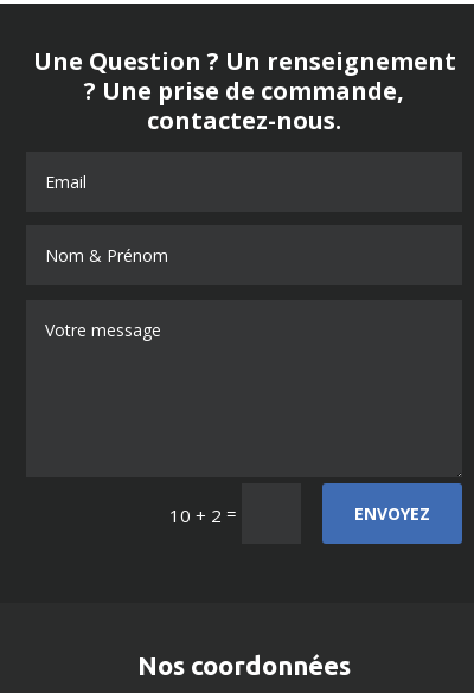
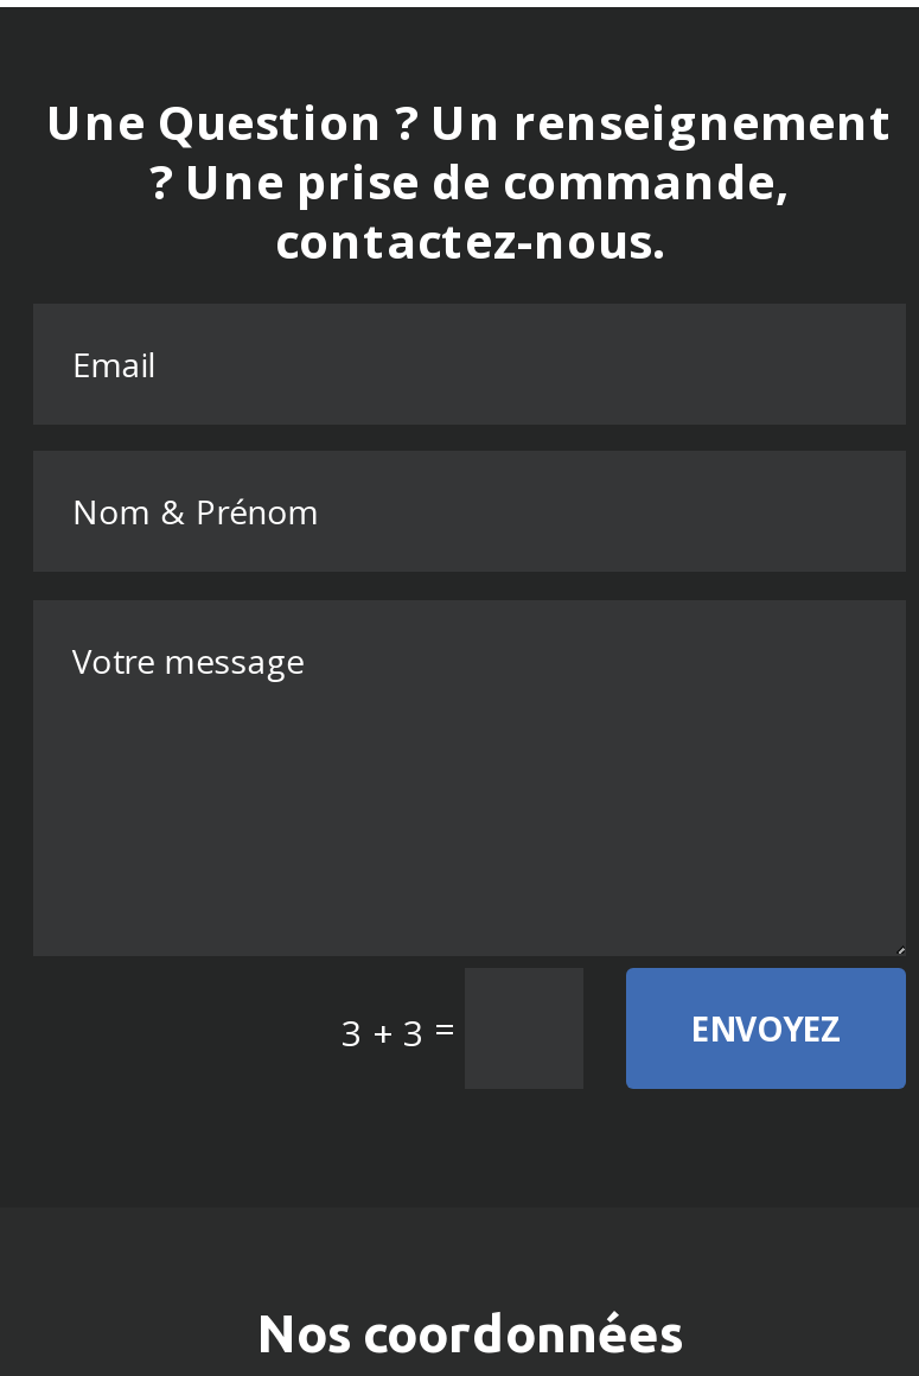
- 10 + 2 =
+ 3 + 3 =
